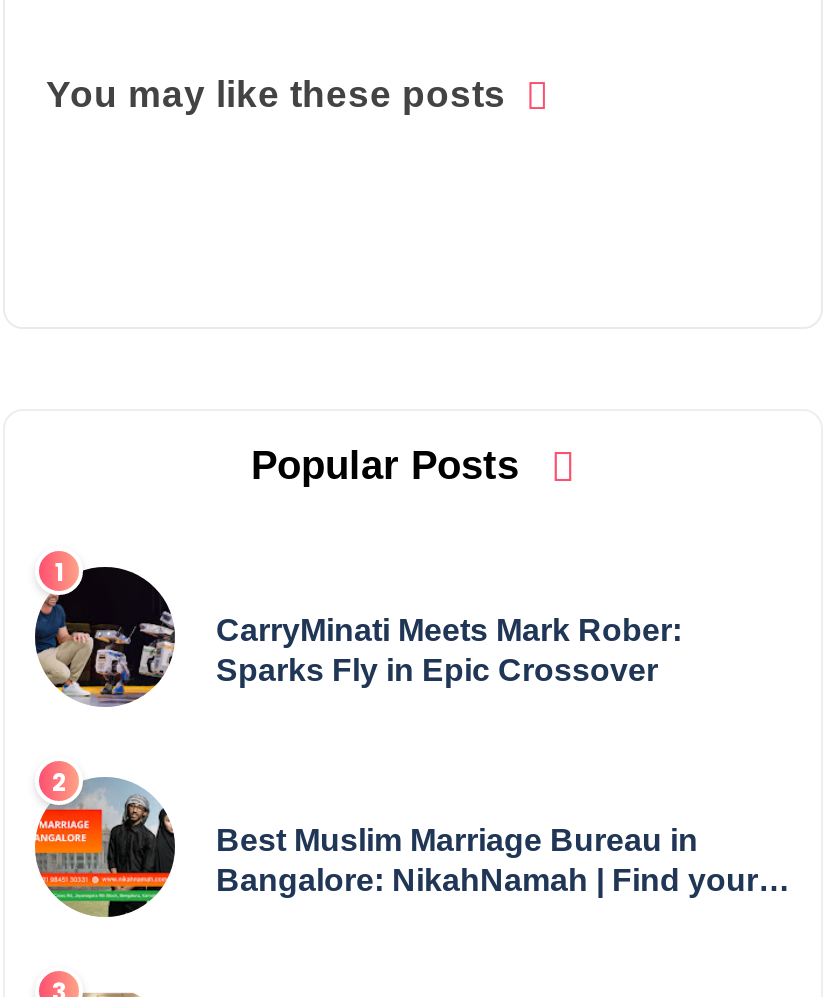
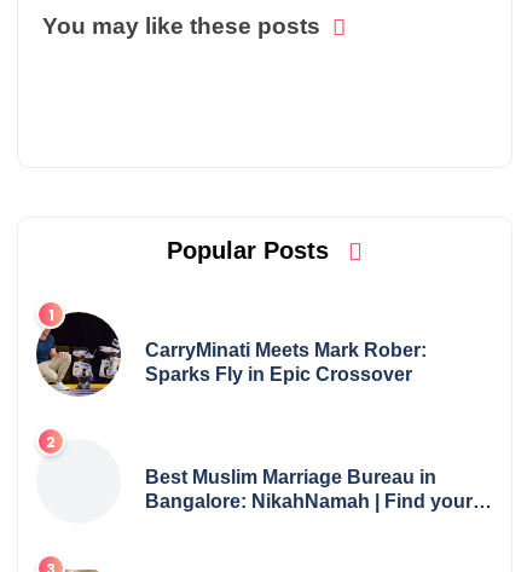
- [image]
